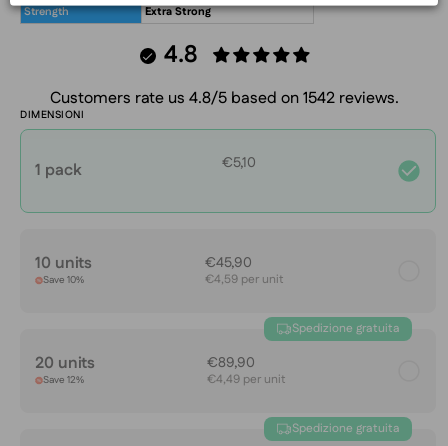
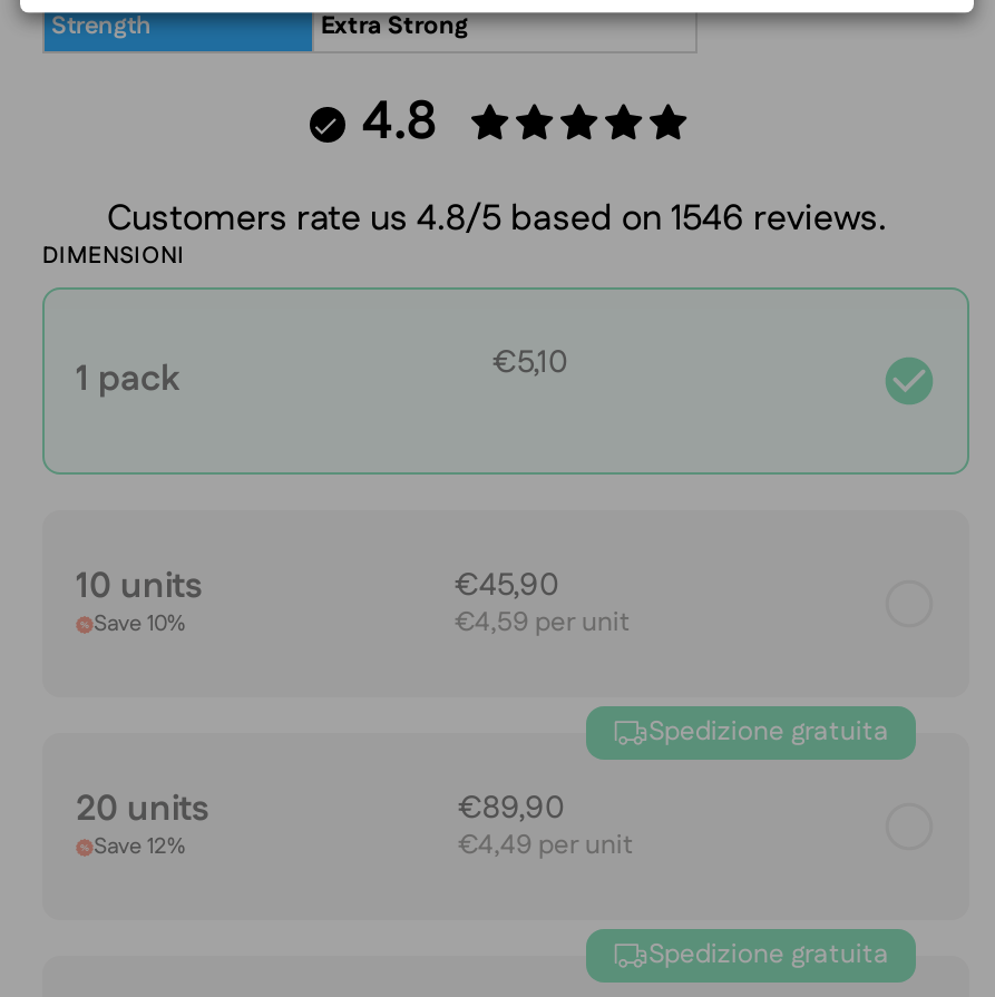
- Customers rate us 4.8/5 based on 1542 reviews.
+ Customers rate us 4.8/5 based on 1546 reviews.
